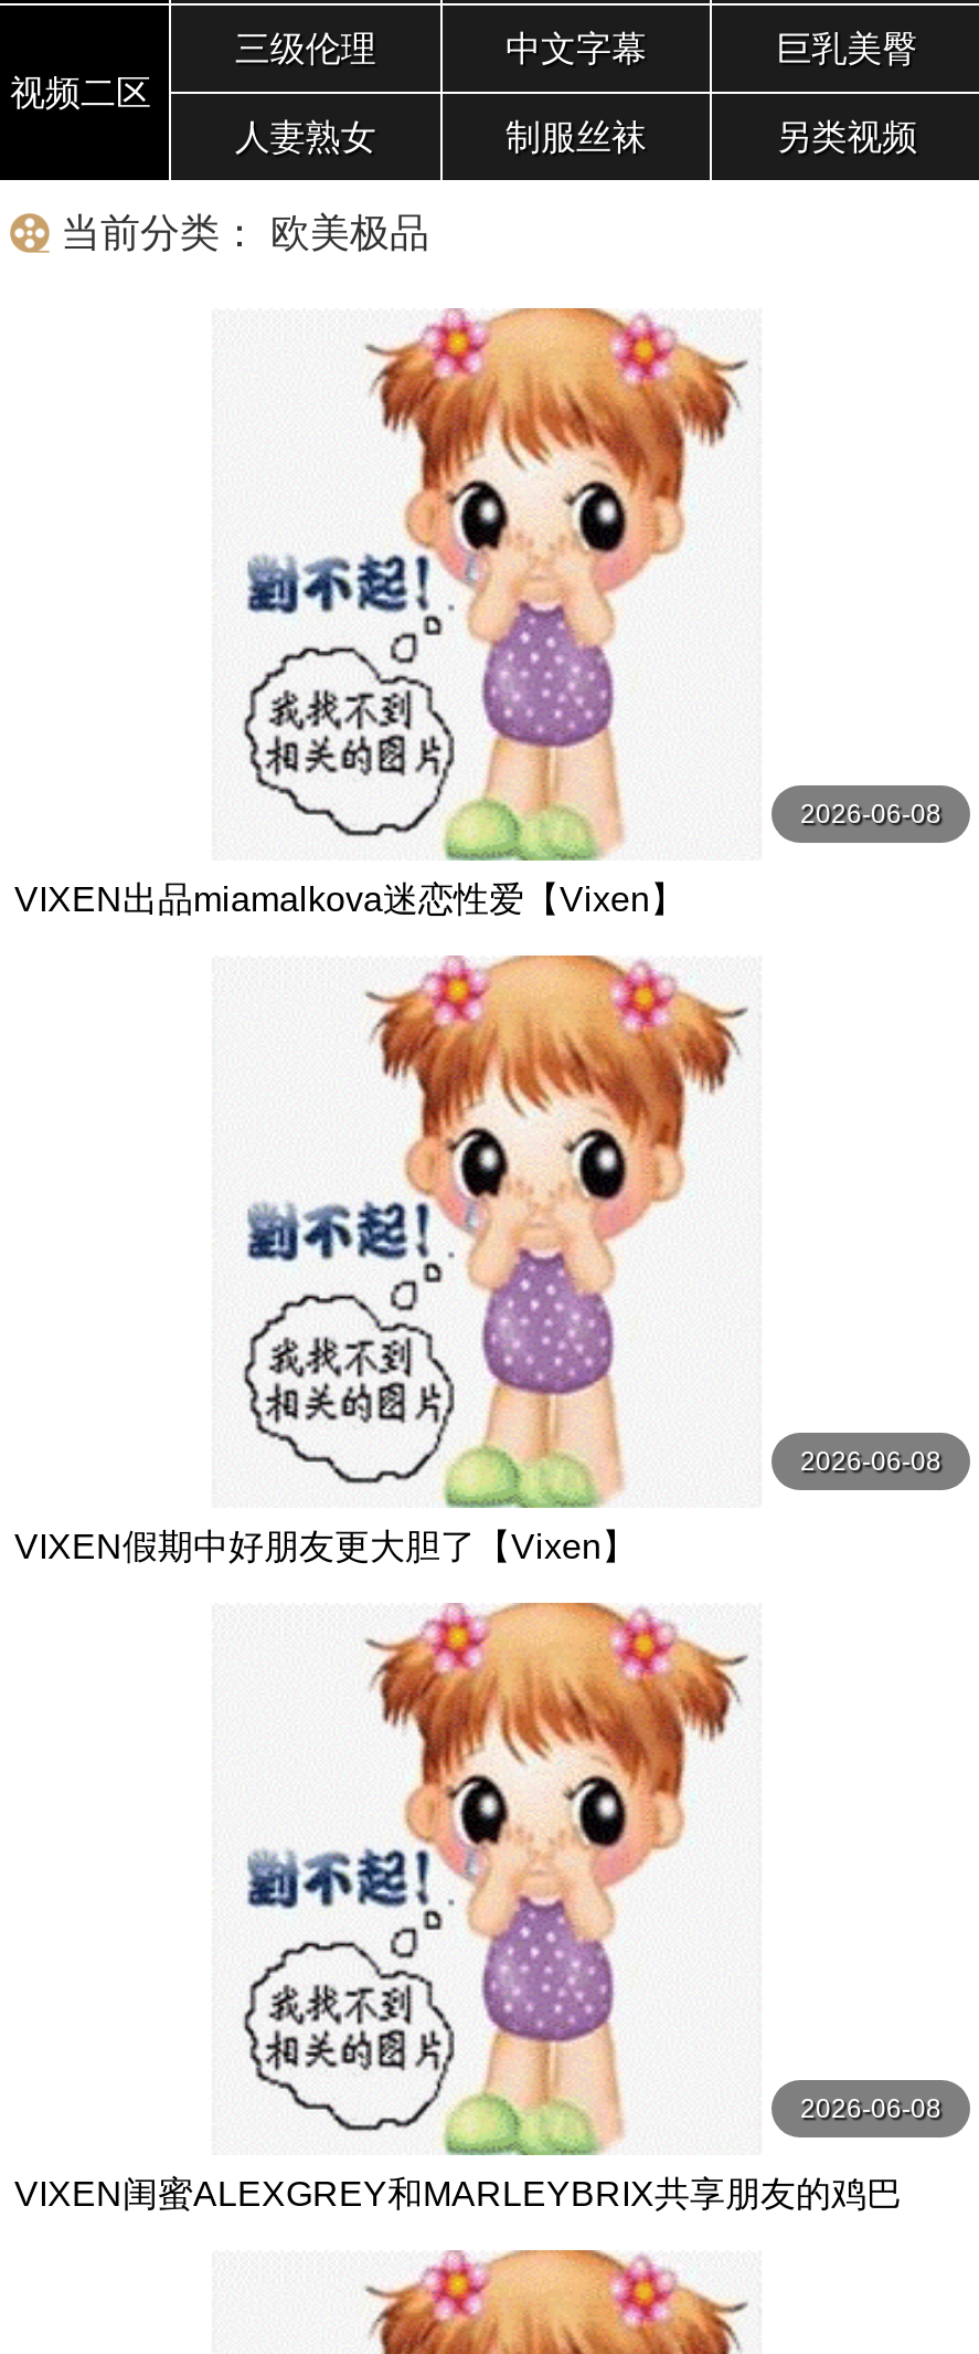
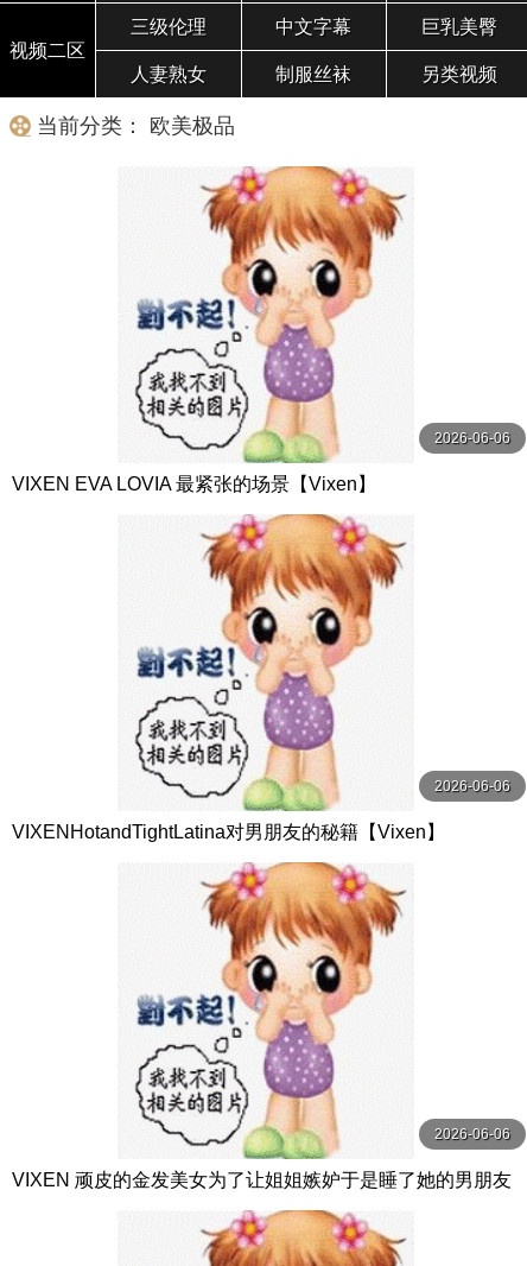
- 2026-06-08
+ 2026-06-06

- VIXEN出品miamalkova迷恋性爱【Vixen】
+ VIXEN EVA LOVIA 最紧张的场景【Vixen】

- 2026-06-08
+ 2026-06-06

- VIXEN假期中好朋友更大胆了【Vixen】
+ VIXENHotandTightLatina对男朋友的秘籍【Vixen】

- 2026-06-08
+ 2026-06-06

- VIXEN闺蜜ALEXGREY和MARLEYBRIX共享朋友的鸡巴
+ VIXEN 顽皮的金发美女为了让姐姐嫉妒于是睡了她的男朋友
